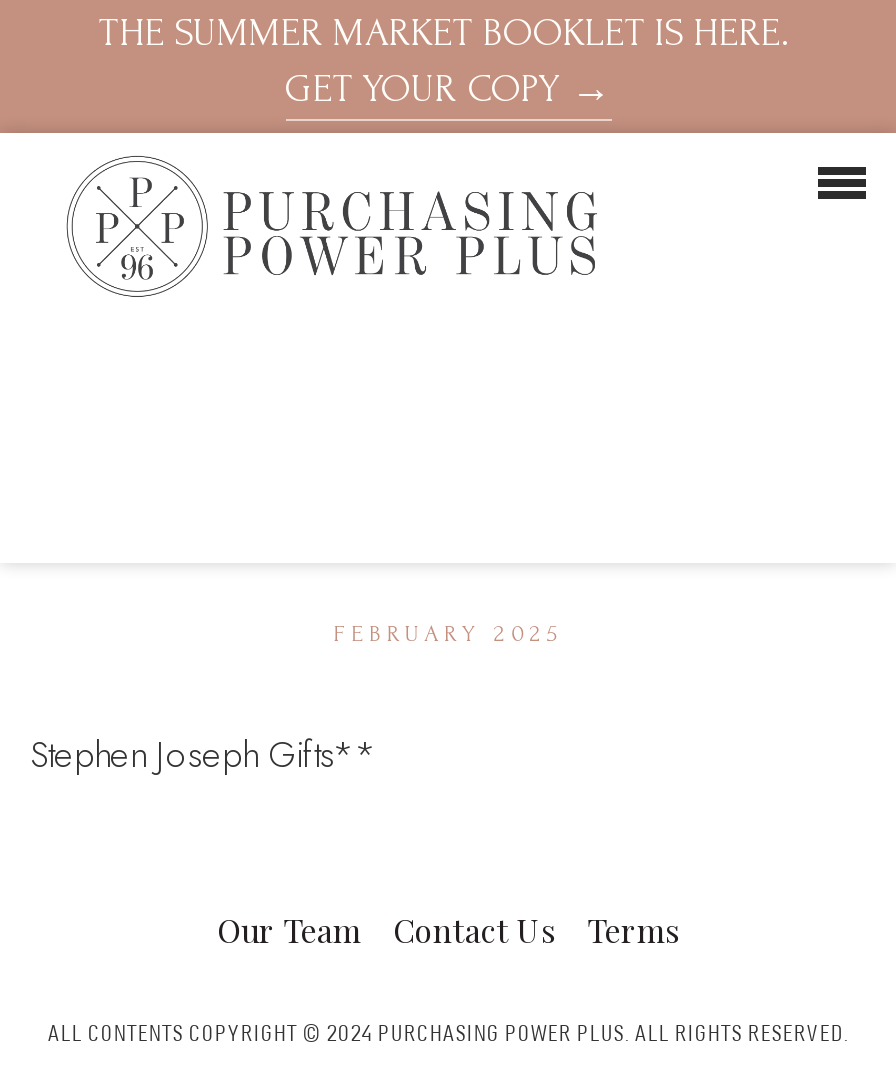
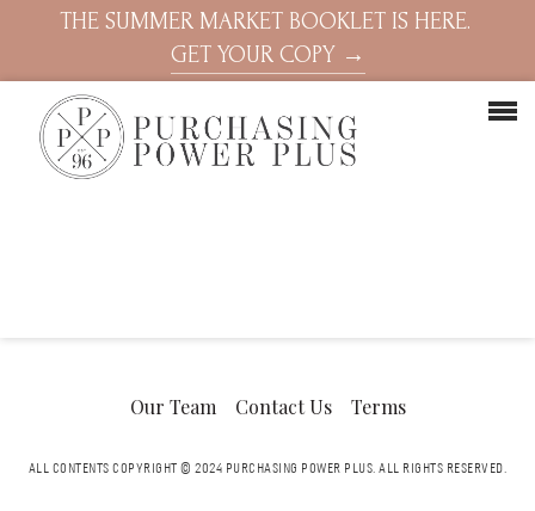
- FEBRUARY 2025
- Stephen Joseph Gifts**
